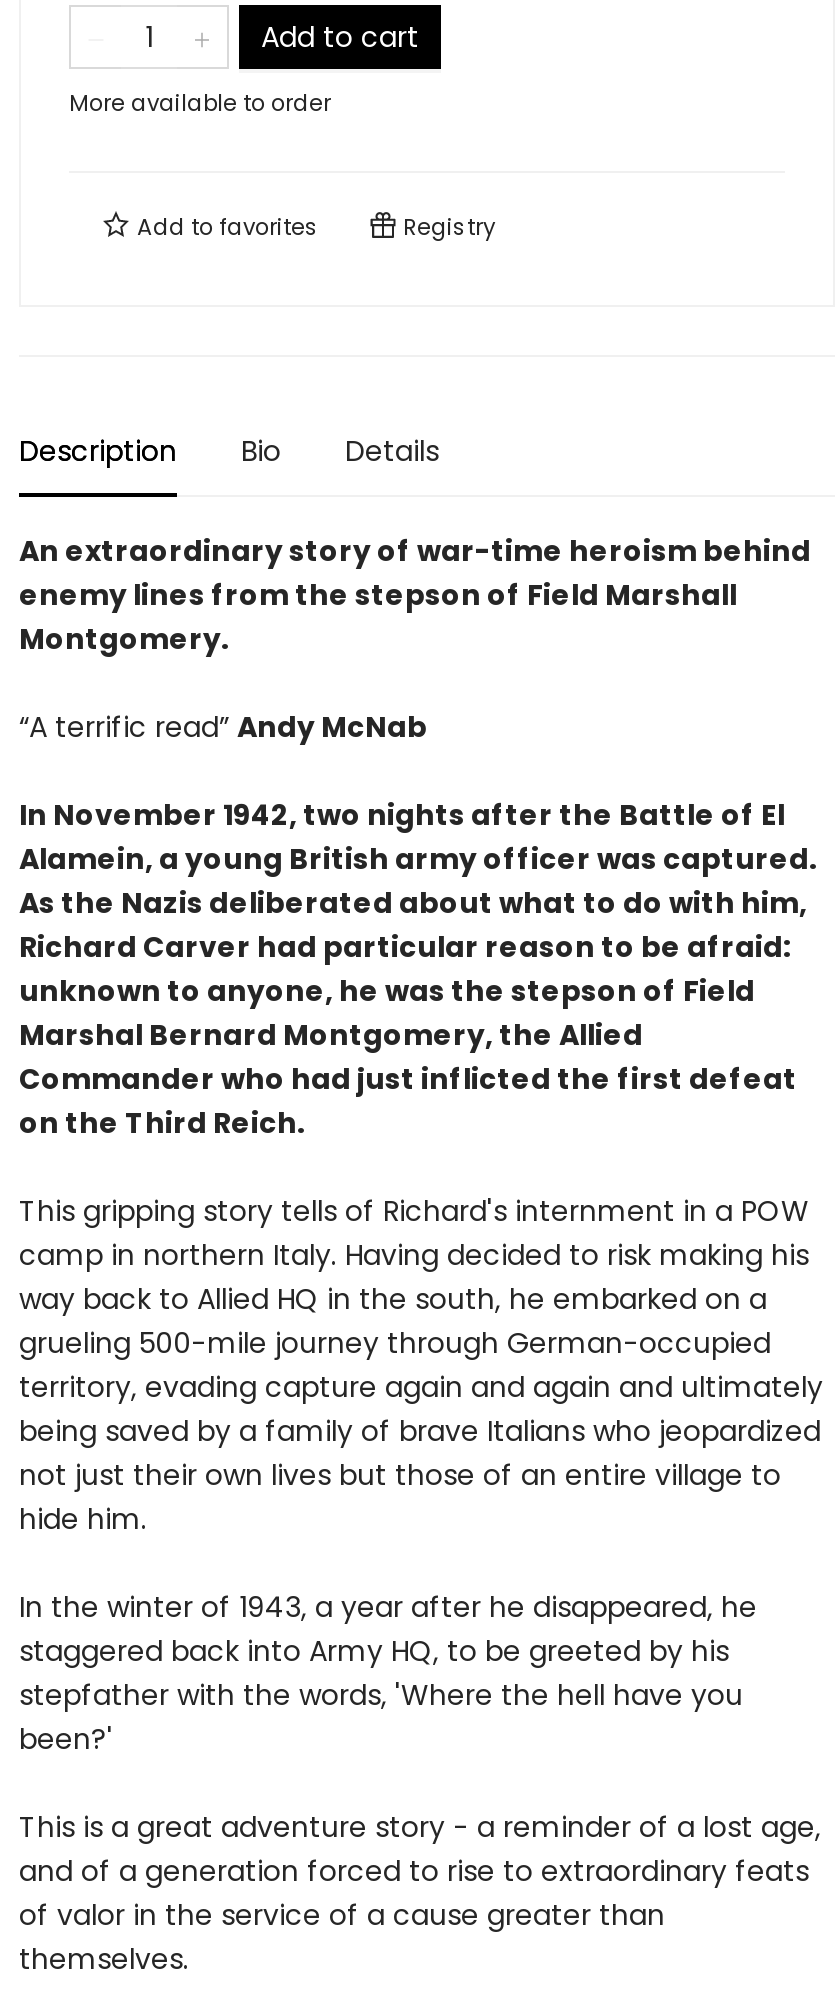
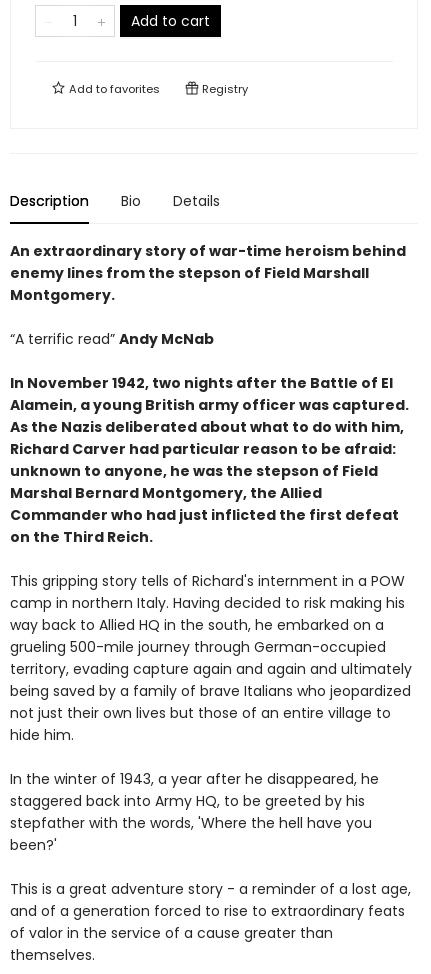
- More available to order
